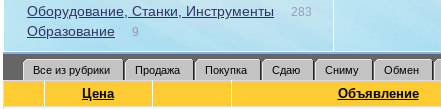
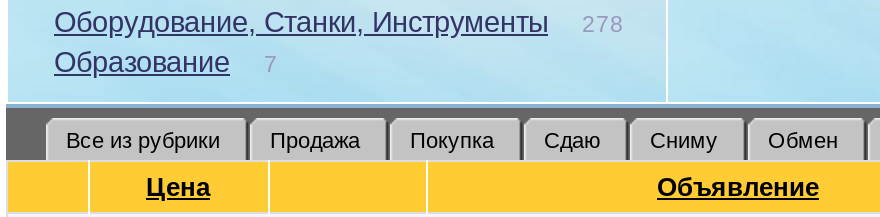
- Оборудование, Станки, Инструменты 283
+ Оборудование, Станки, Инструменты 278

- Образование 9
+ Образование 7
